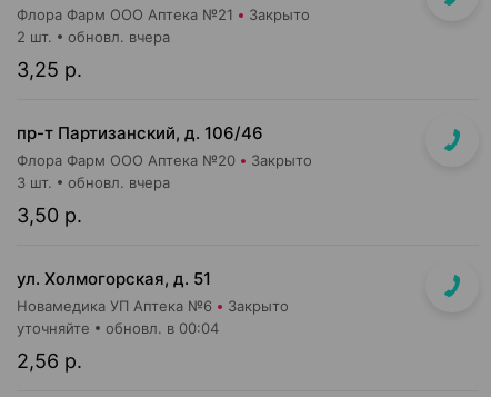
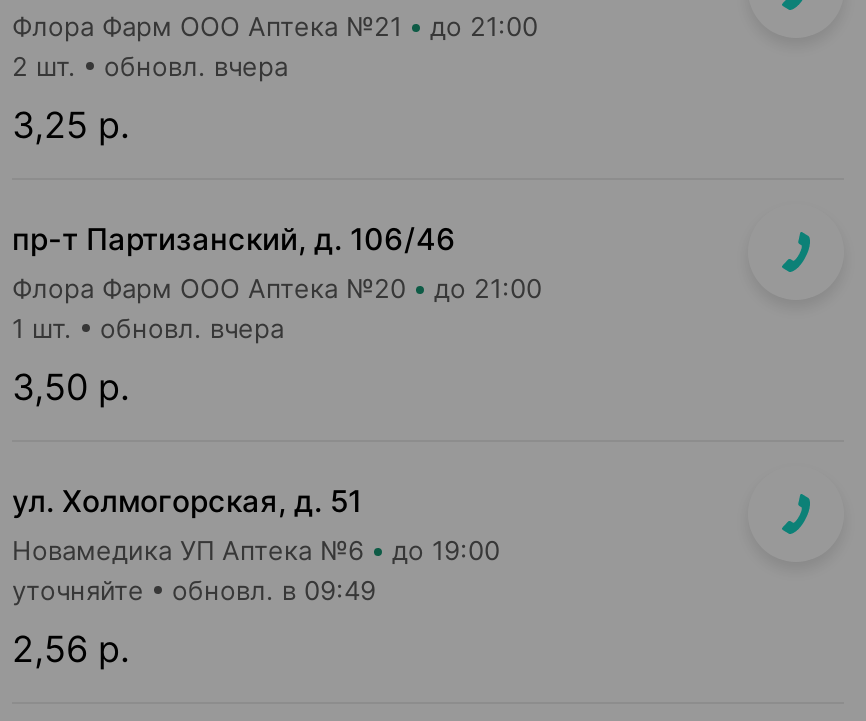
- Закрыто
+ до 21:00

- Закрыто
+ до 21:00

- 3 шт. обновл. вчера
+ 1 шт. обновл. вчера

- Закрыто
+ до 19:00

- уточняйте обновл. в 00:04
+ уточняйте обновл. в 09:49
